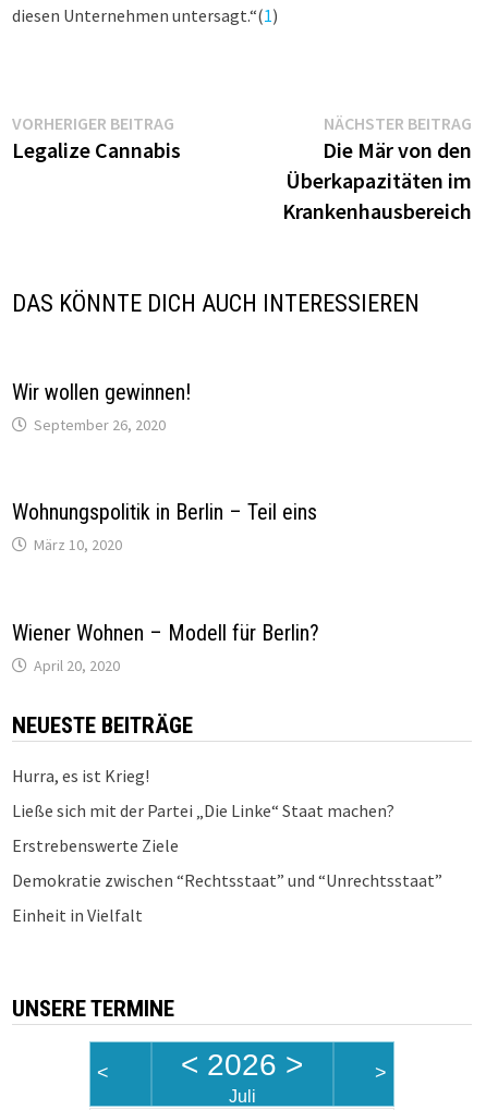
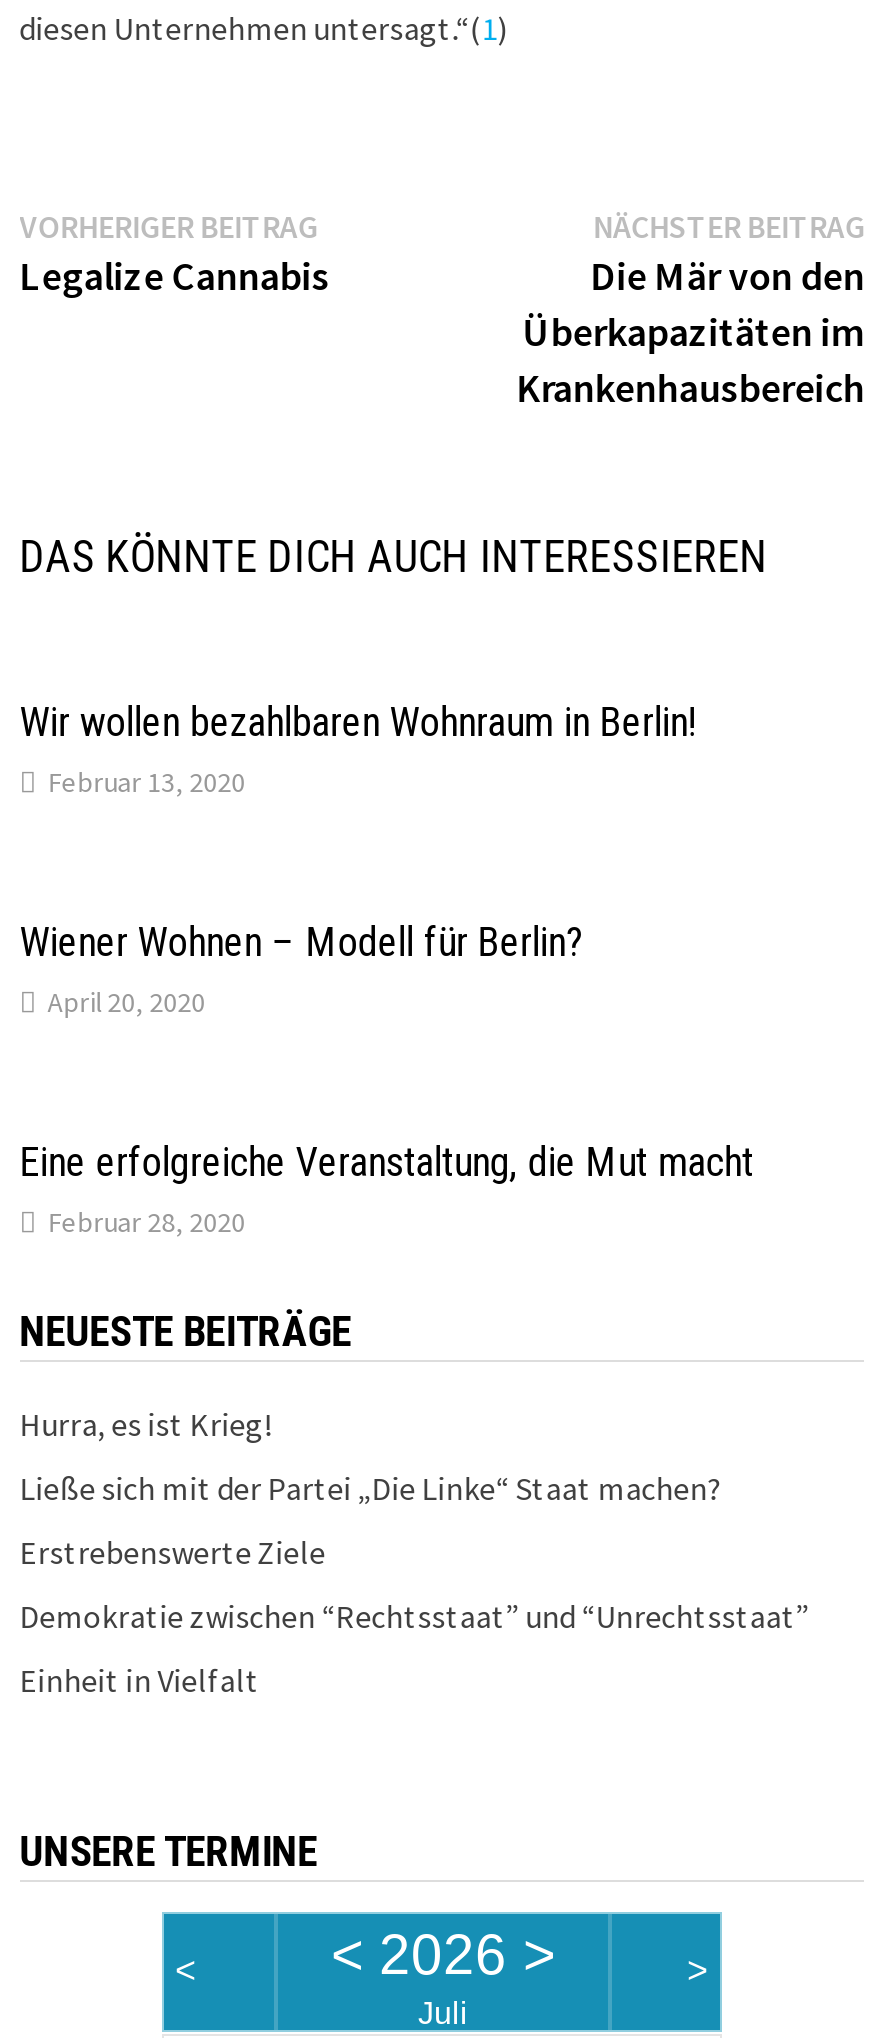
- Wir wollen gewinnen!
- September 26, 2020
- Wohnungspolitik in Berlin – Teil eins
- März 10, 2020
+ Wir wollen bezahlbaren Wohnraum in Berlin!
+ Februar 13, 2020

moved up: Wiener Wohnen – Modell für Berlin? | April 20, 2020

+ Eine erfolgreiche Veranstaltung, die Mut macht
+ Februar 28, 2020
